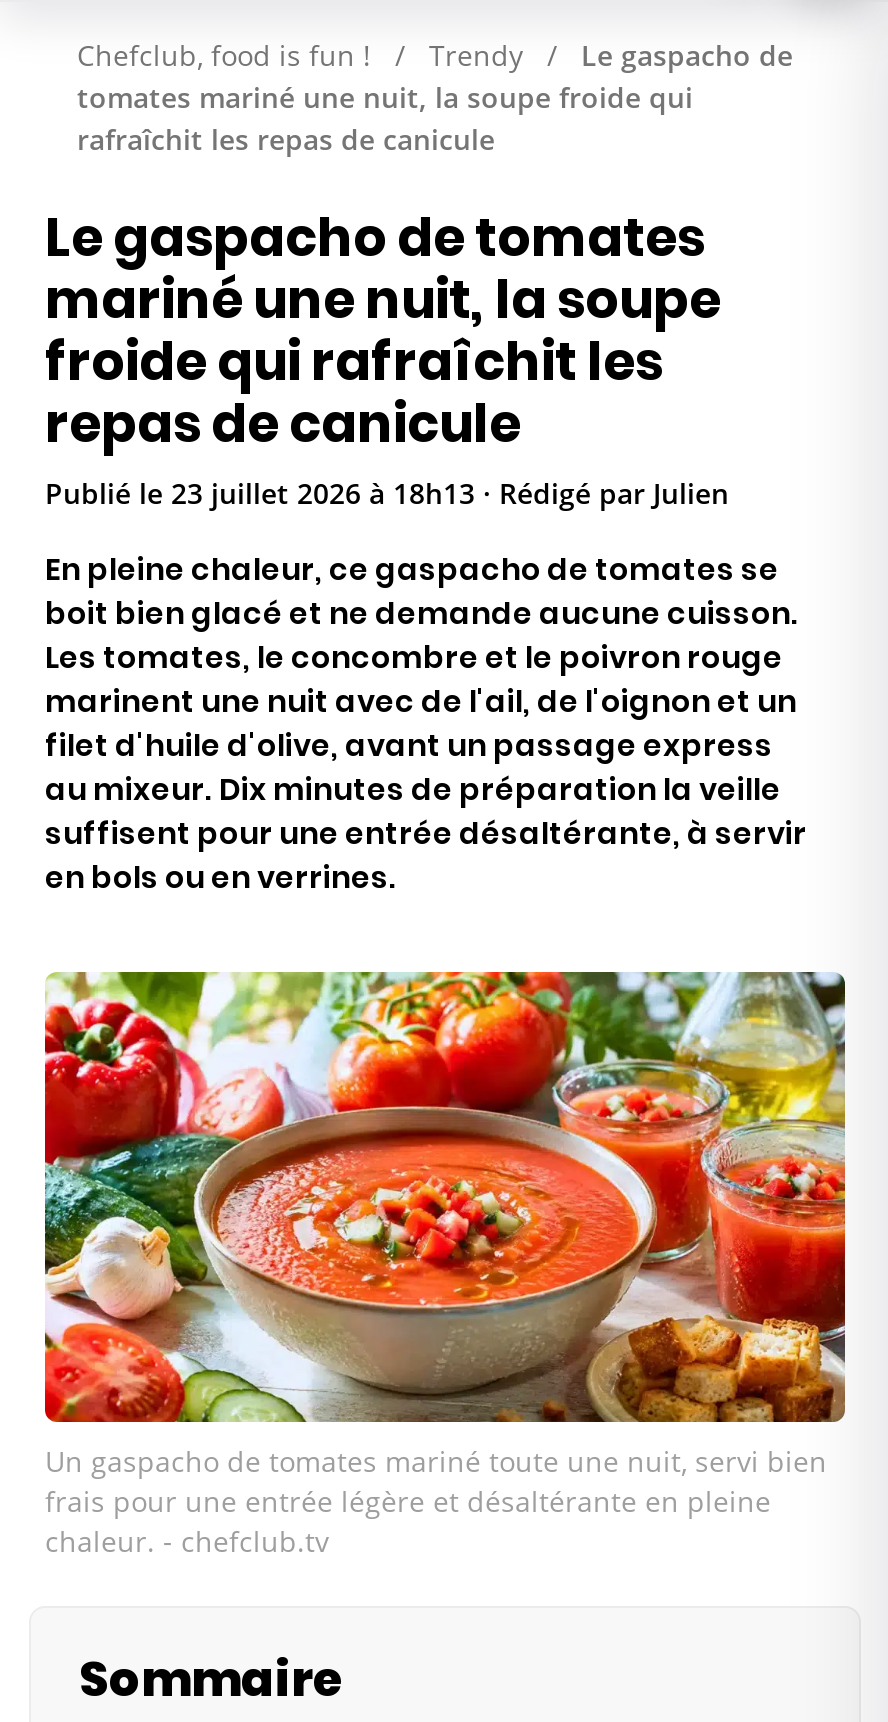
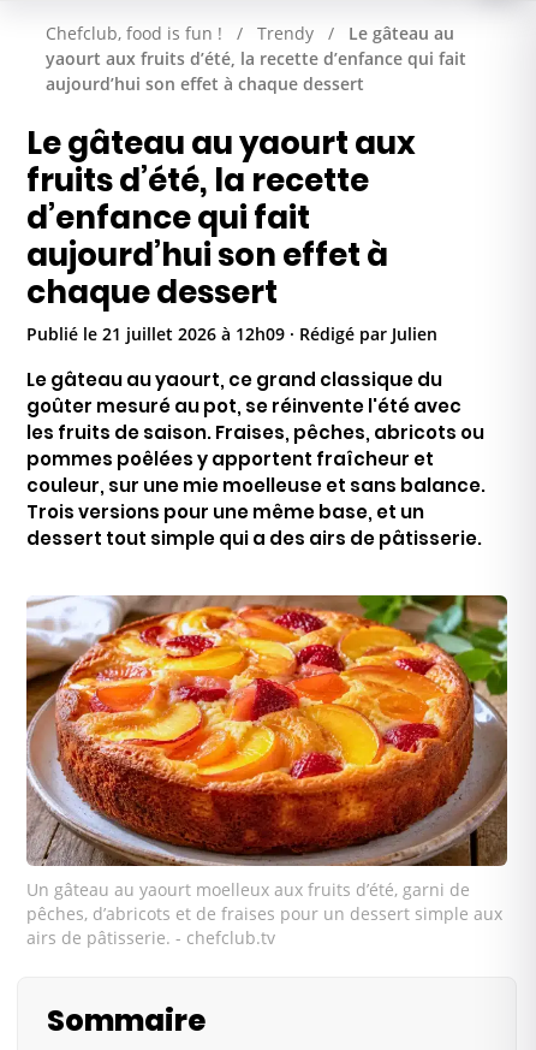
- Le gaspacho de
- tomates mariné une nuit, la soupe froide qui
- rafraîchit les repas de canicule
+ Le gâteau au
+ yaourt aux fruits d’été, la recette d’enfance qui fait
+ aujourd’hui son effet à chaque dessert

- Le gaspacho de tomates
- mariné une nuit, la soupe
- froide qui rafraîchit les
- repas de canicule
- Publié le 23 juillet 2026 à 18h13 · Rédigé par Julien
+ Le gâteau au yaourt aux
+ fruits d’été, la recette
+ d’enfance qui fait
+ aujourd’hui son effet à
+ chaque dessert
+ Publié le 21 juillet 2026 à 12h09 · Rédigé par Julien

- En pleine chaleur, ce gaspacho de tomates se
- boit bien glacé et ne demande aucune cuisson.
- Les tomates, le concombre et le poivron rouge
- marinent une nuit avec de l'ail, de l'oignon et un
- filet d'huile d'olive, avant un passage express
- au mixeur. Dix minutes de préparation la veille
- suffisent pour une entrée désaltérante, à servir
- en bols ou en verrines.
+ Le gâteau au yaourt, ce grand classique du
+ goûter mesuré au pot, se réinvente l'été avec
+ les fruits de saison. Fraises, pêches, abricots ou
+ pommes poêlées y apportent fraîcheur et
+ couleur, sur une mie moelleuse et sans balance.
+ Trois versions pour une même base, et un
+ dessert tout simple qui a des airs de pâtisserie.

- [image]
- Un gaspacho de tomates mariné toute une nuit, servi bien
- frais pour une entrée légère et désaltérante en pleine
- chaleur. - chefclub.tv
+ [image]
+ Un gâteau au yaourt moelleux aux fruits d’été, garni de
+ pêches, d’abricots et de fraises pour un dessert simple aux
+ airs de pâtisserie. - chefclub.tv
